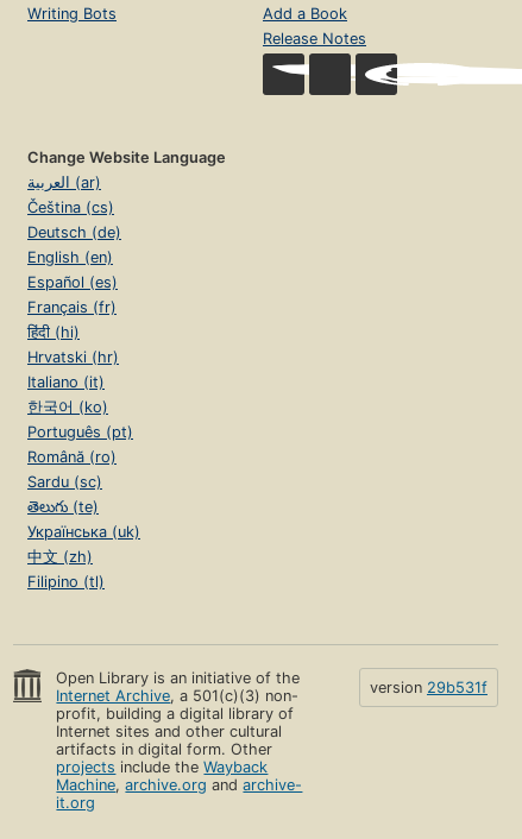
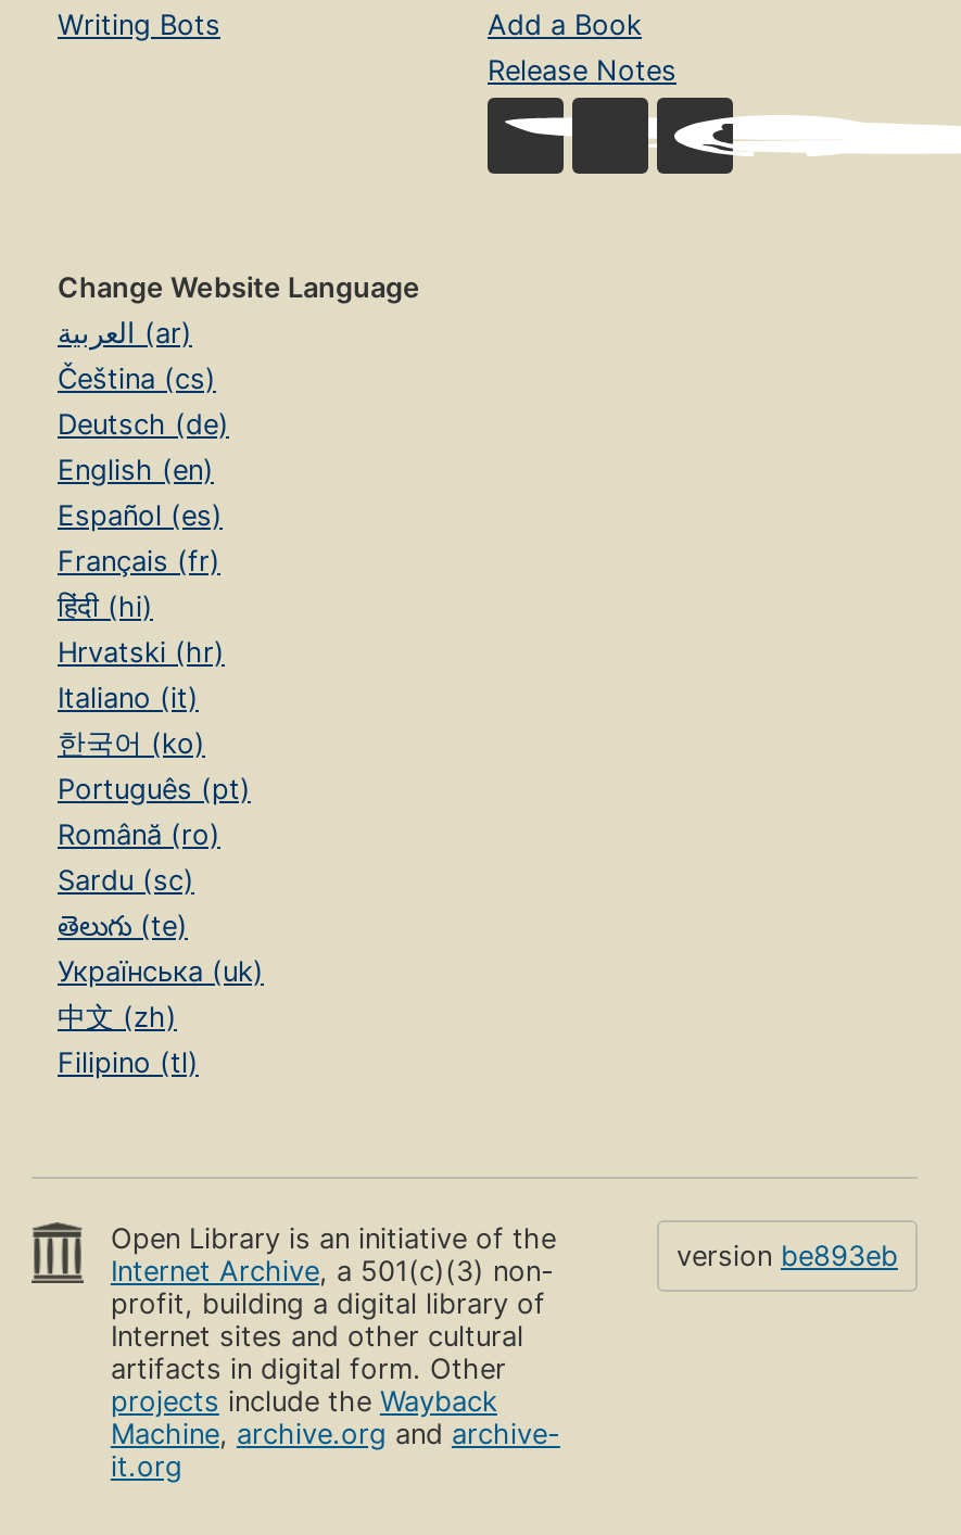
- version 29b531f
+ version be893eb
